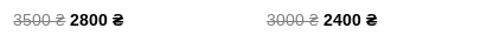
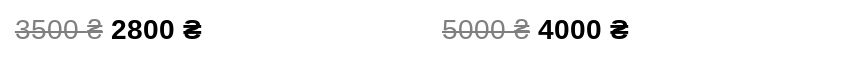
- 3000₴
+ 5000₴

- 2400 ₴
+ 4000 ₴
